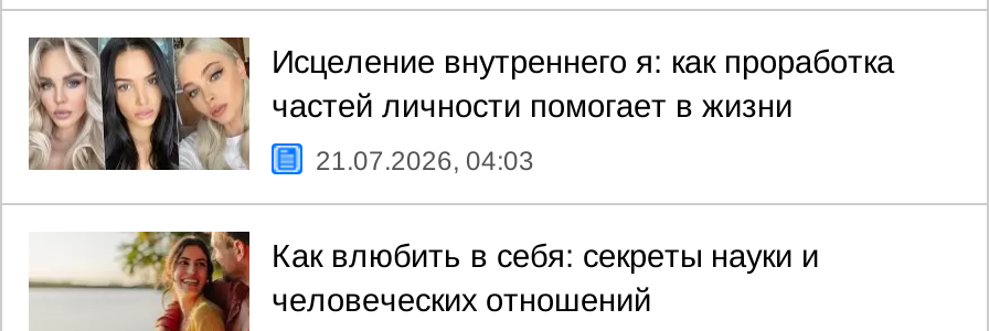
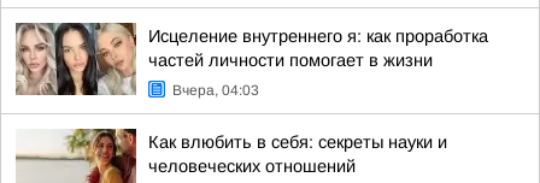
- 21.07.2026, 04:03
+ Вчера, 04:03
